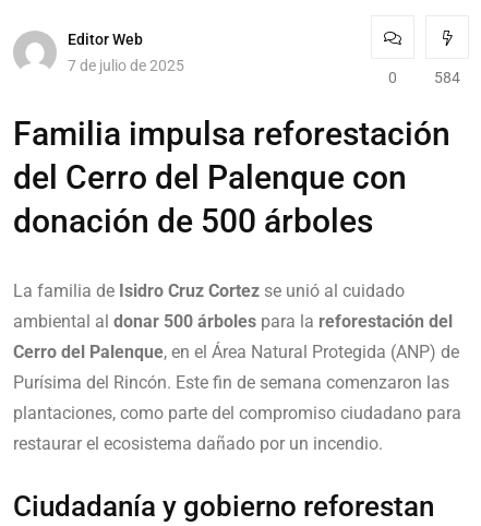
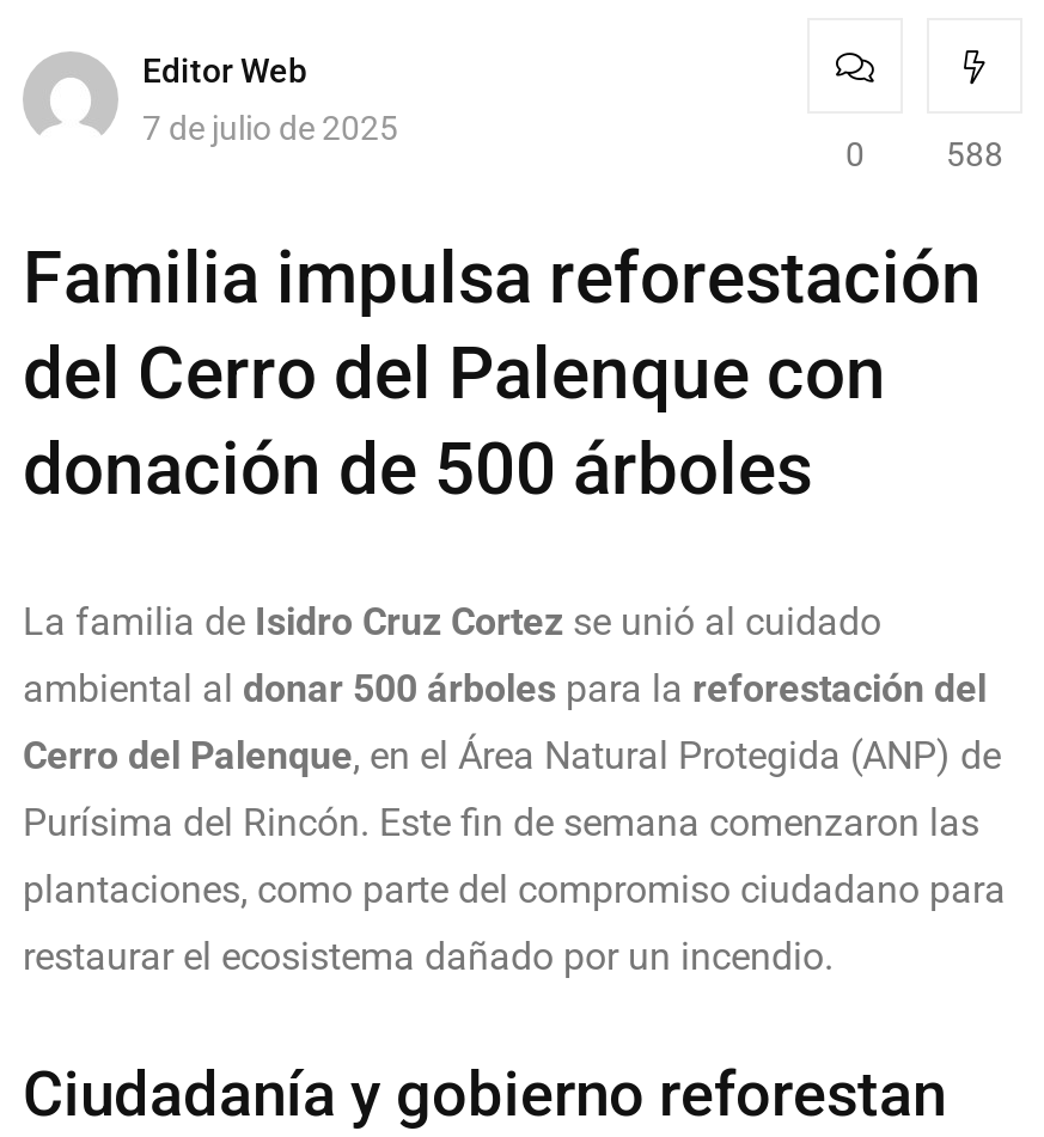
- 584
+ 588
